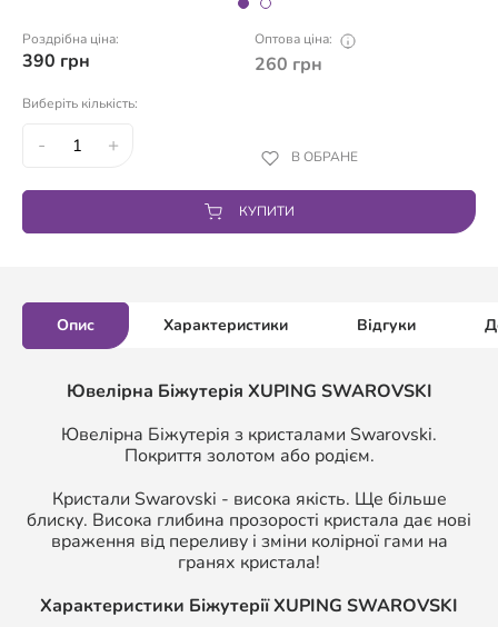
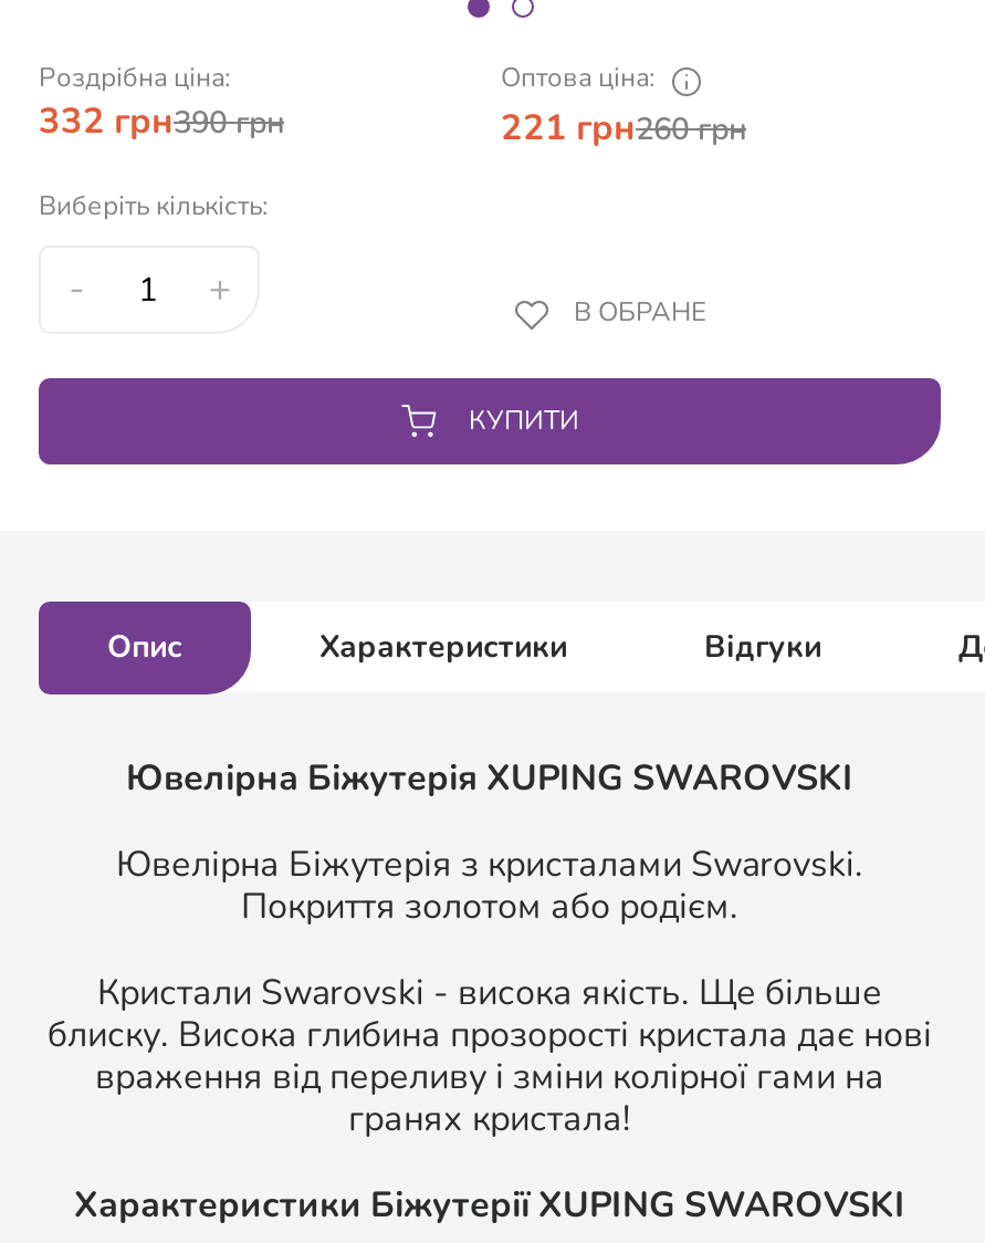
- 390 грн
+ 332 грн390грн

- 260 грн
+ 221 грн260грн
